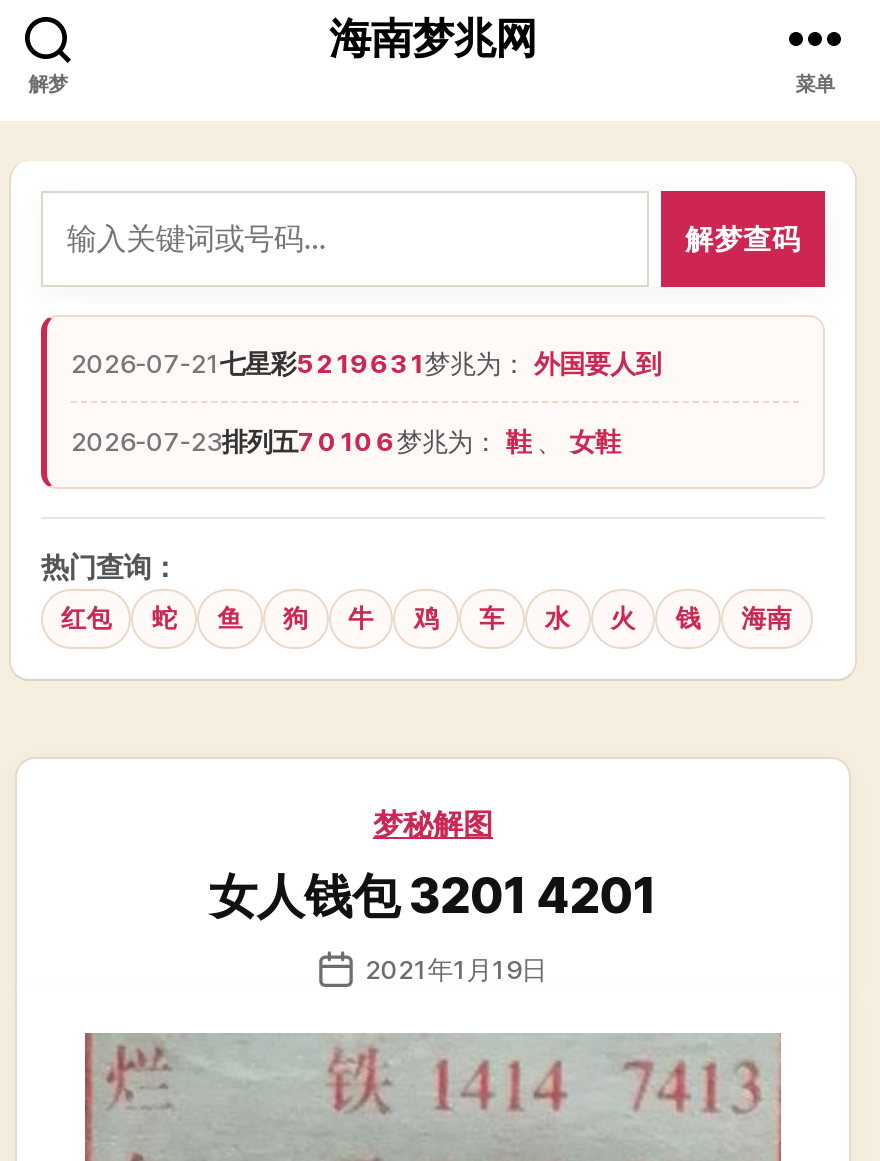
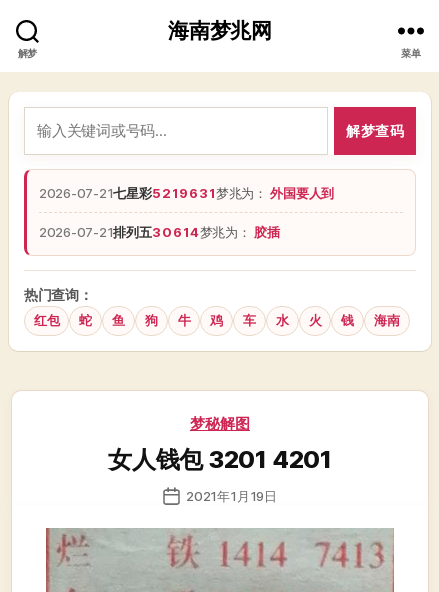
- 2026-07-23排列五70106梦兆为：鞋、 女鞋
+ 2026-07-21排列五30614梦兆为：胶插
